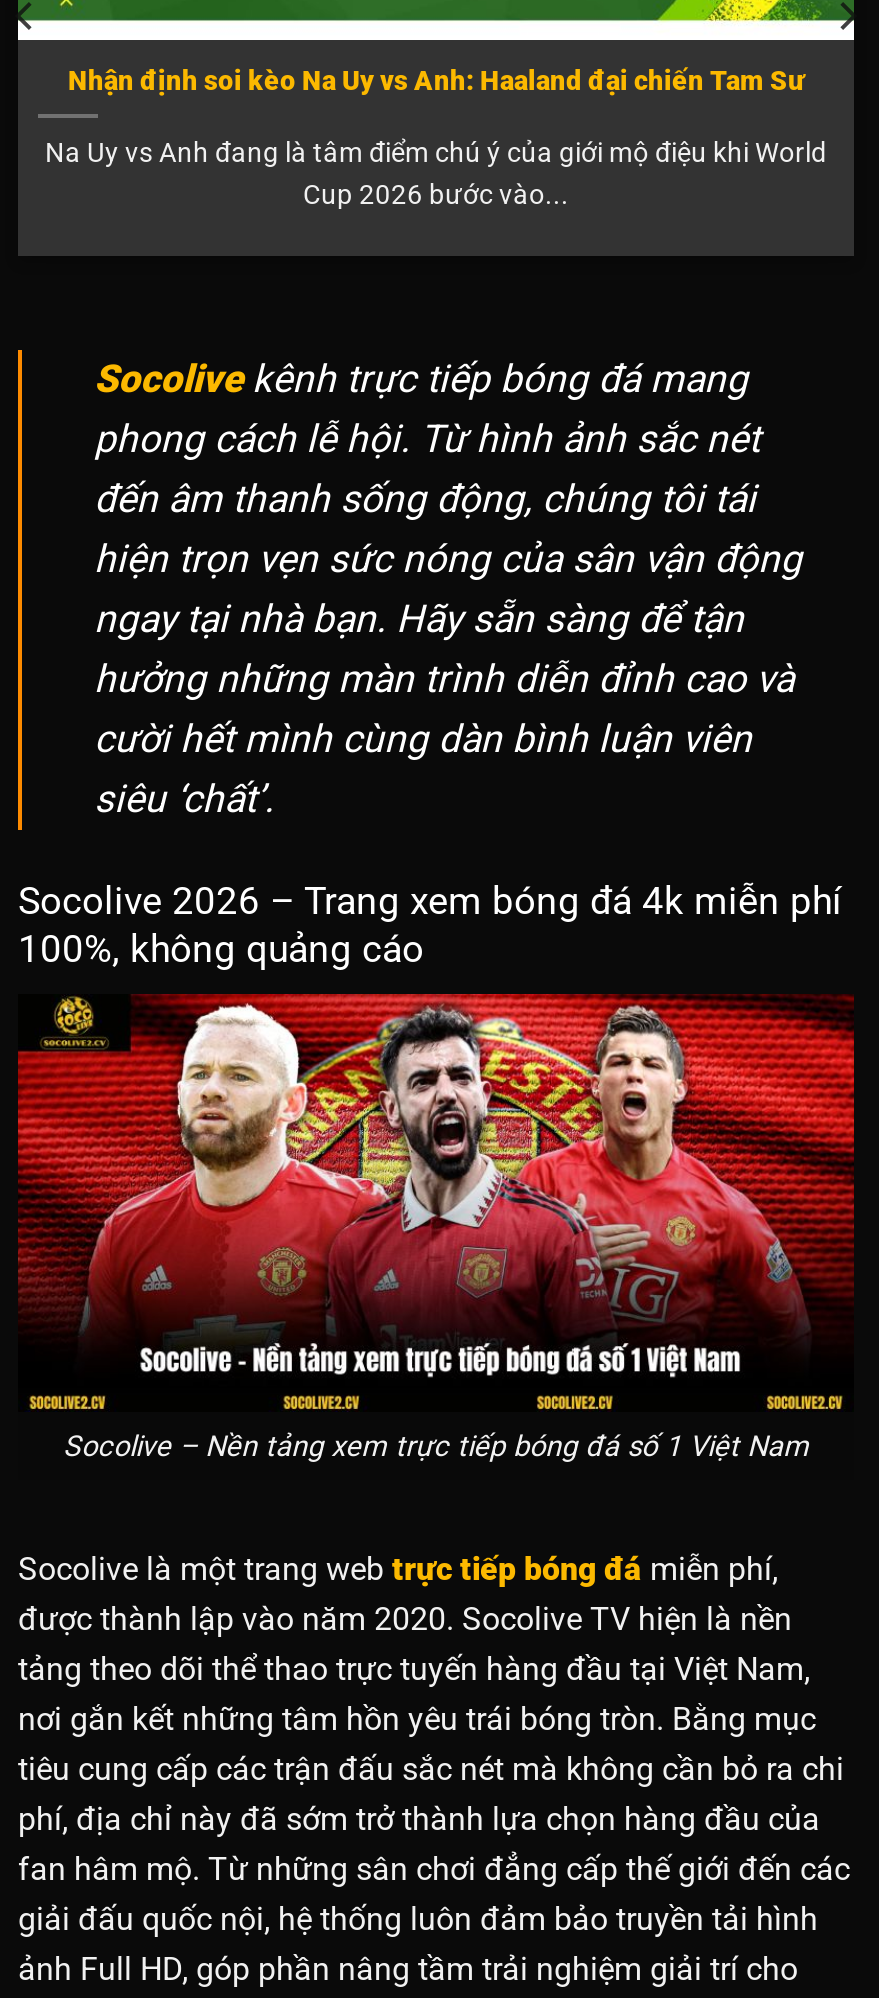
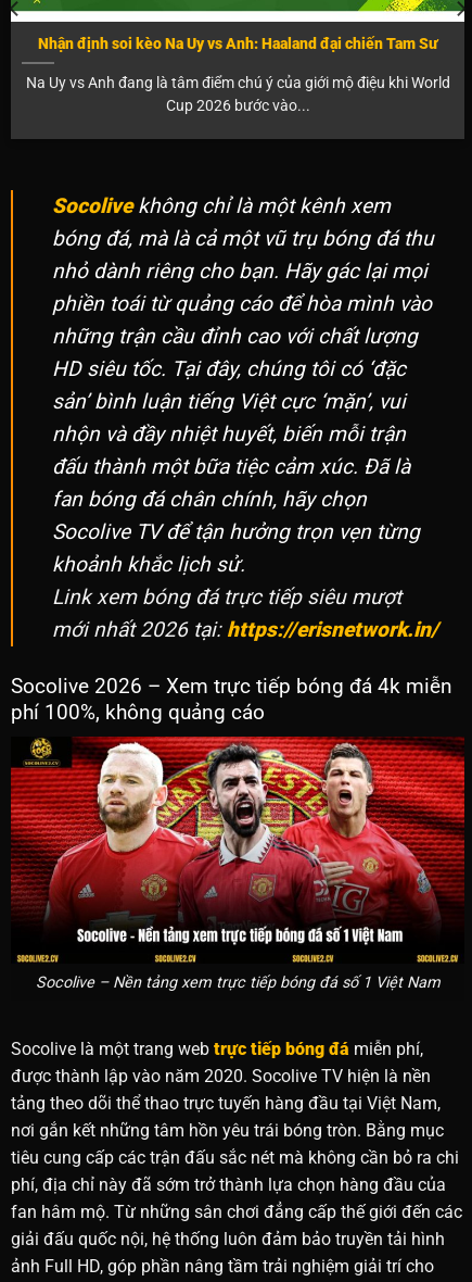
- Socolive kênh trực tiếp bóng đá mang
- phong cách lễ hội. Từ hình ảnh sắc nét
- đến âm thanh sống động, chúng tôi tái
- hiện trọn vẹn sức nóng của sân vận động
- ngay tại nhà bạn. Hãy sẵn sàng để tận
- hưởng những màn trình diễn đỉnh cao và
- cười hết mình cùng dàn bình luận viên
- siêu ‘chất’.
+ Socolive không chỉ là một kênh xem
+ bóng đá, mà là cả một vũ trụ bóng đá thu
+ nhỏ dành riêng cho bạn. Hãy gác lại mọi
+ phiền toái từ quảng cáo để hòa mình vào
+ những trận cầu đỉnh cao với chất lượng
+ HD siêu tốc. Tại đây, chúng tôi có ‘đặc
+ sản’ bình luận tiếng Việt cực ‘mặn’, vui
+ nhộn và đầy nhiệt huyết, biến mỗi trận
+ đấu thành một bữa tiệc cảm xúc. Đã là
+ fan bóng đá chân chính, hãy chọn
+ Socolive TV để tận hưởng trọn vẹn từng
+ khoảnh khắc lịch sử.
+ Link xem bóng đá trực tiếp siêu mượt
+ mới nhất 2026 tại: https://erisnetwork.in/

- Socolive 2026 – Trang xem bóng đá 4k miễn phí
- 100%, không quảng cáo
+ Socolive 2026 – Xem trực tiếp bóng đá 4k miễn
+ phí 100%, không quảng cáo
